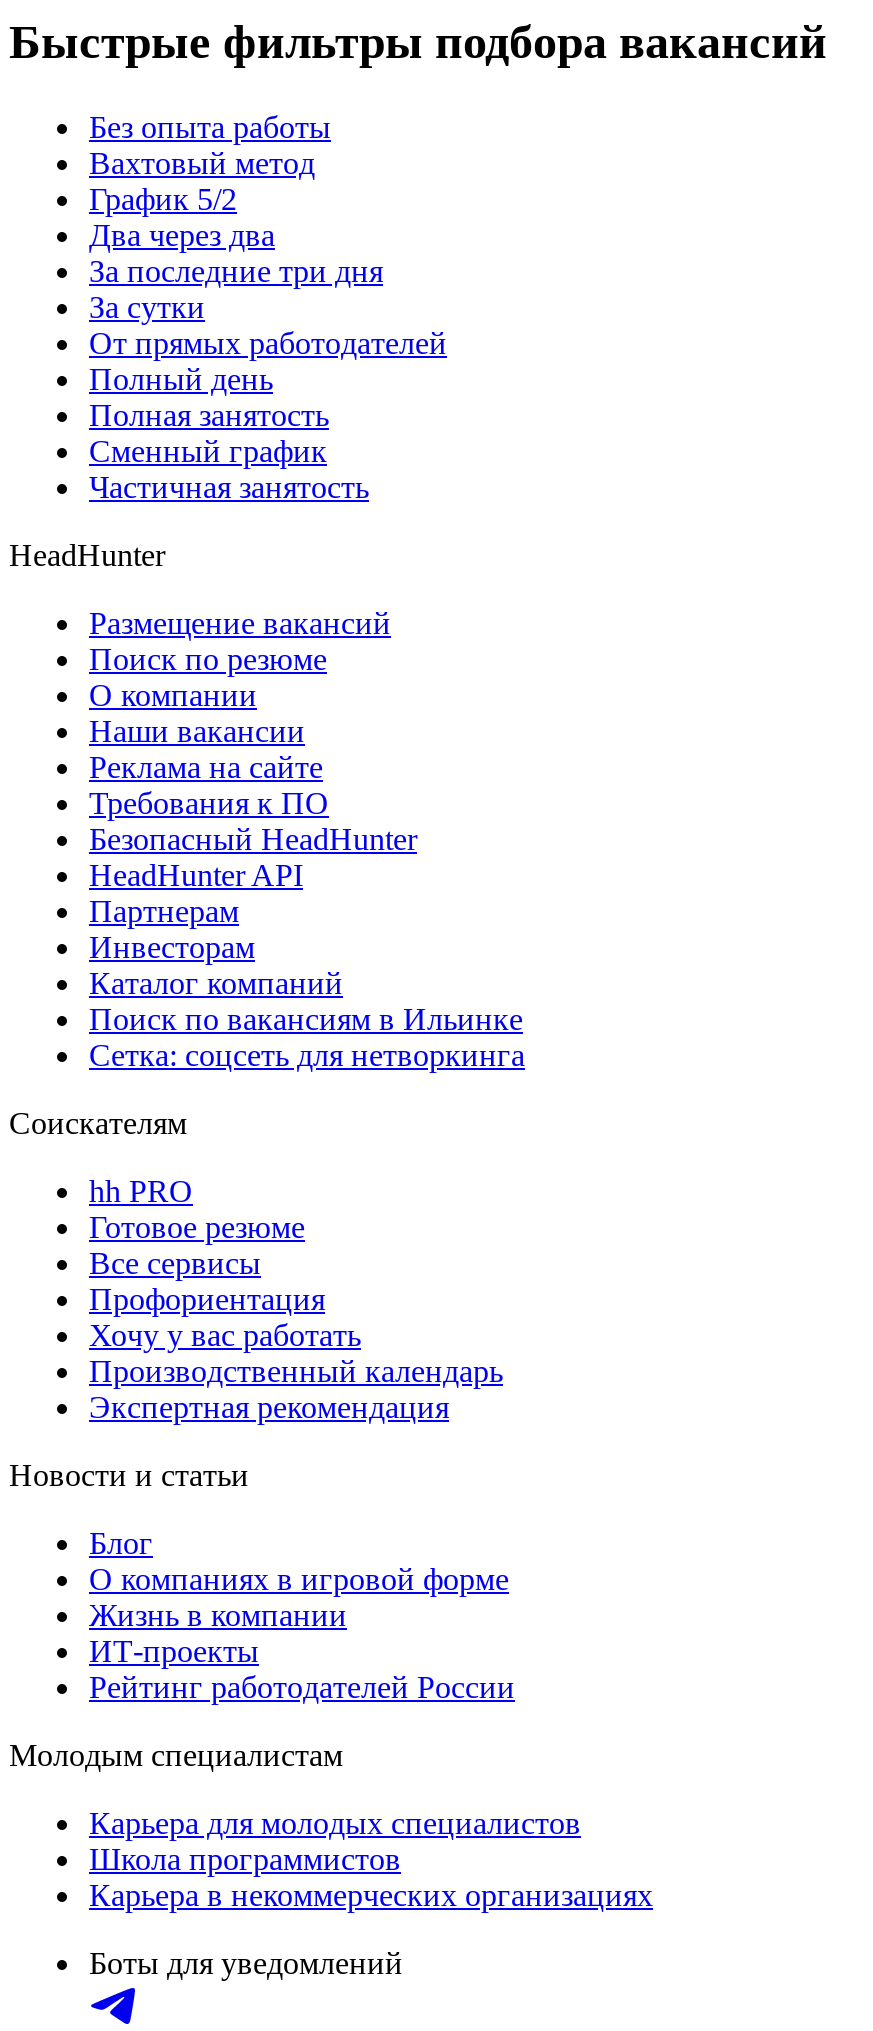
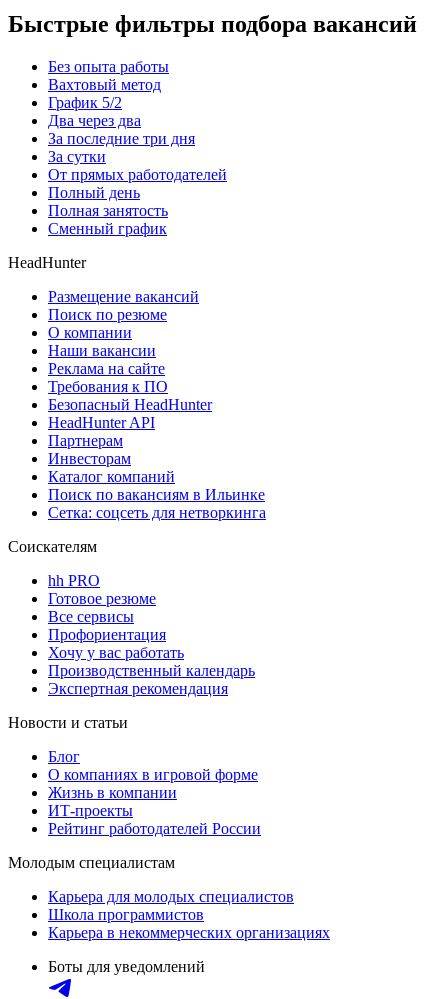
- Частичная занятость
